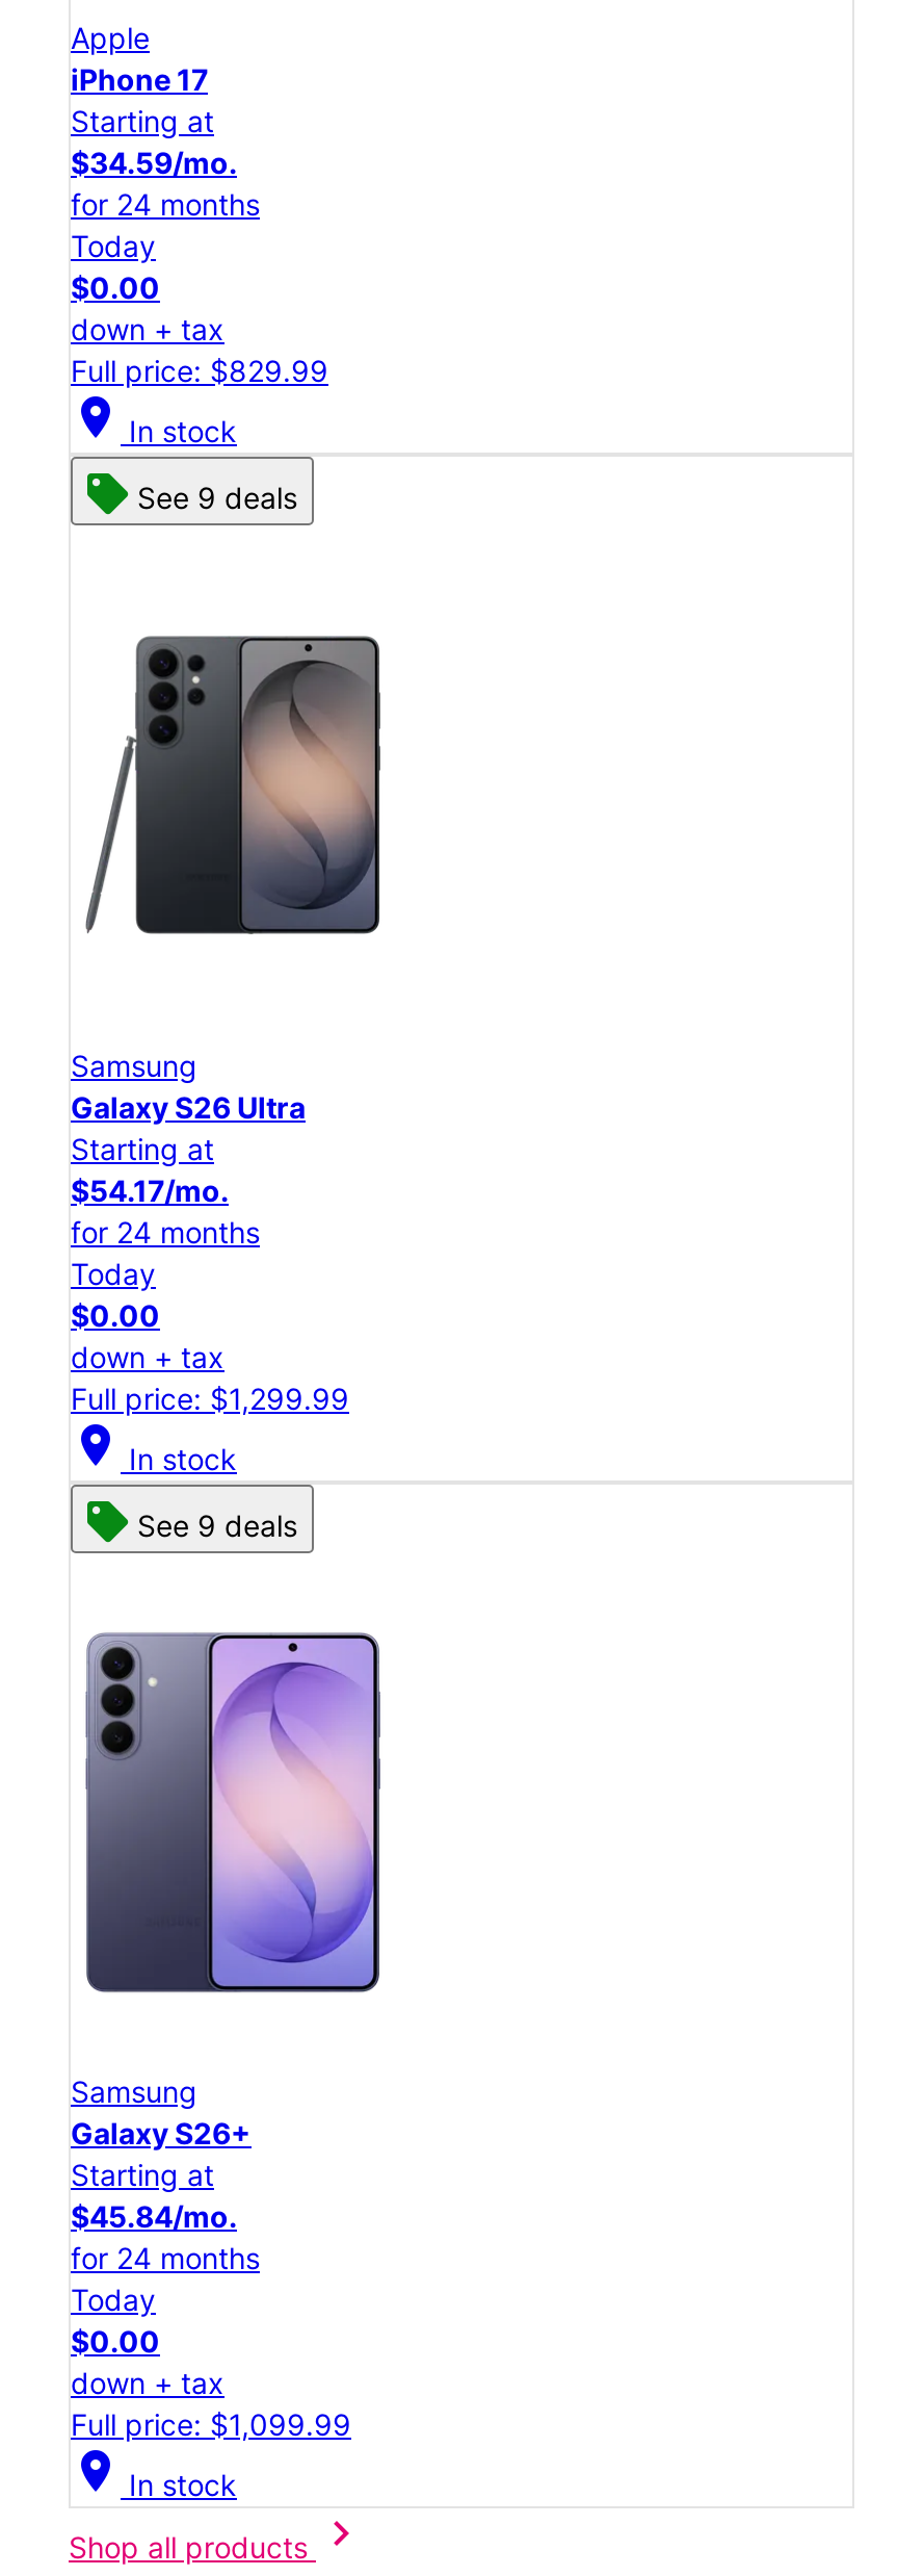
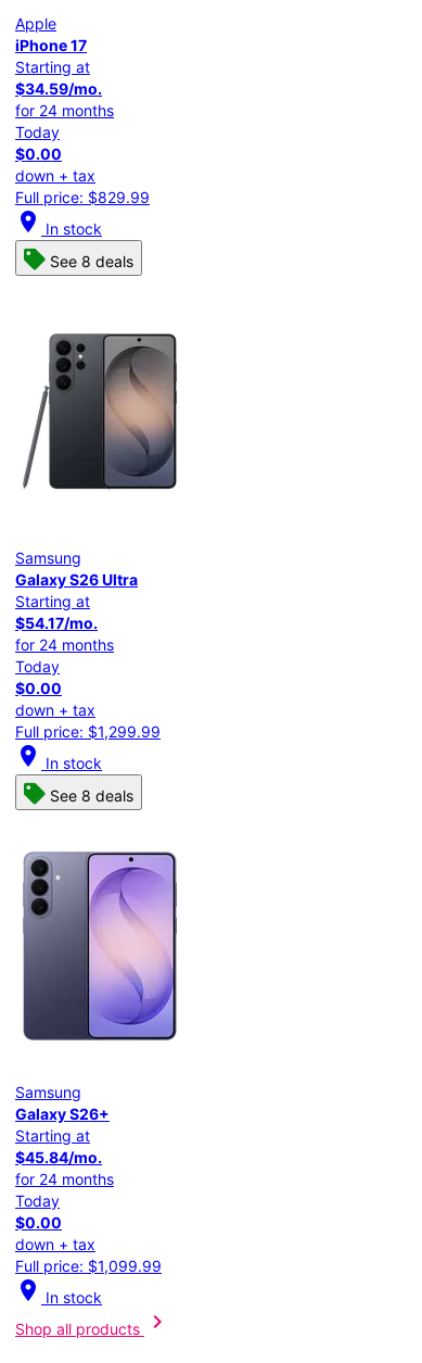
- See 9 deals
+ See 8 deals

- See 9 deals
+ See 8 deals
